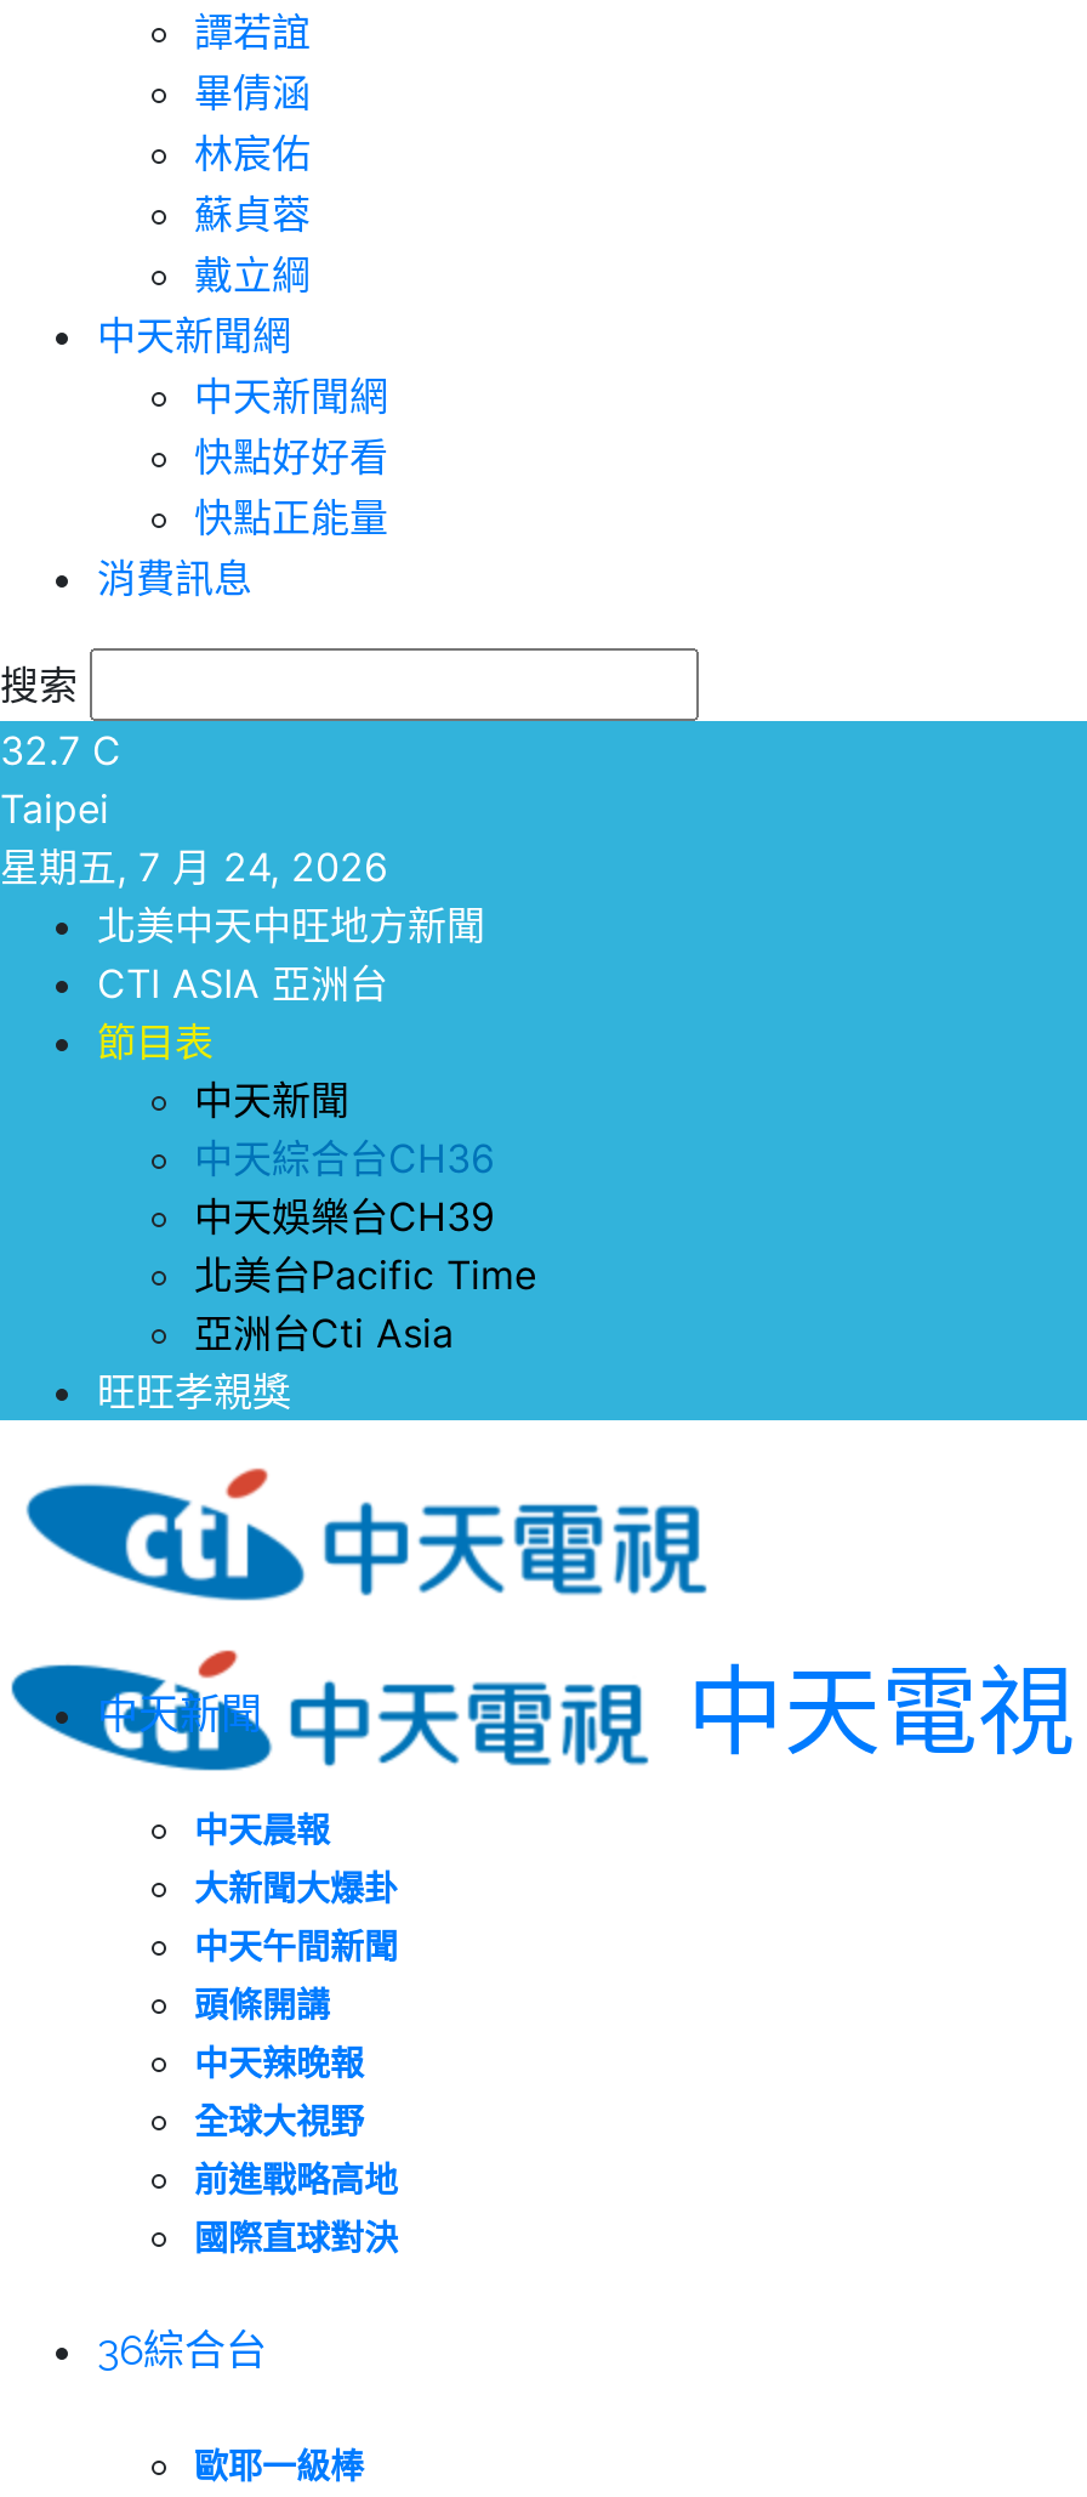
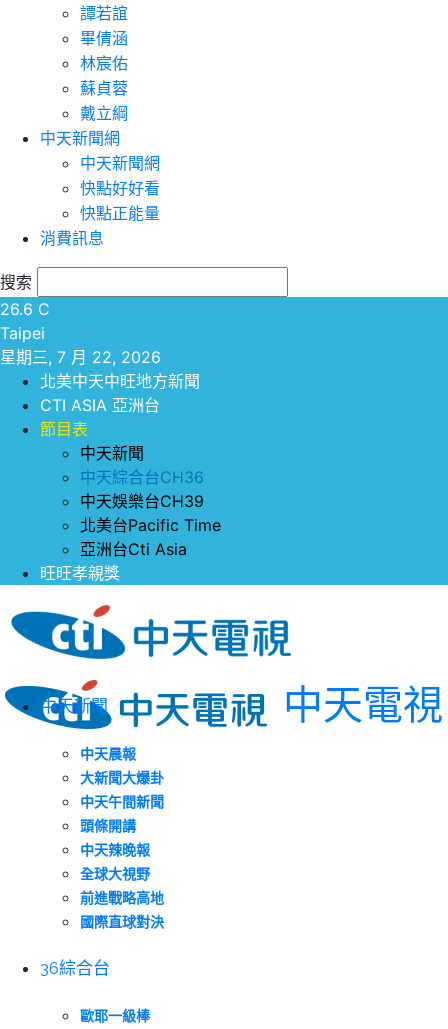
- 32.7 C
+ 26.6 C

- 星期五, 7 月 24, 2026
+ 星期三, 7 月 22, 2026
